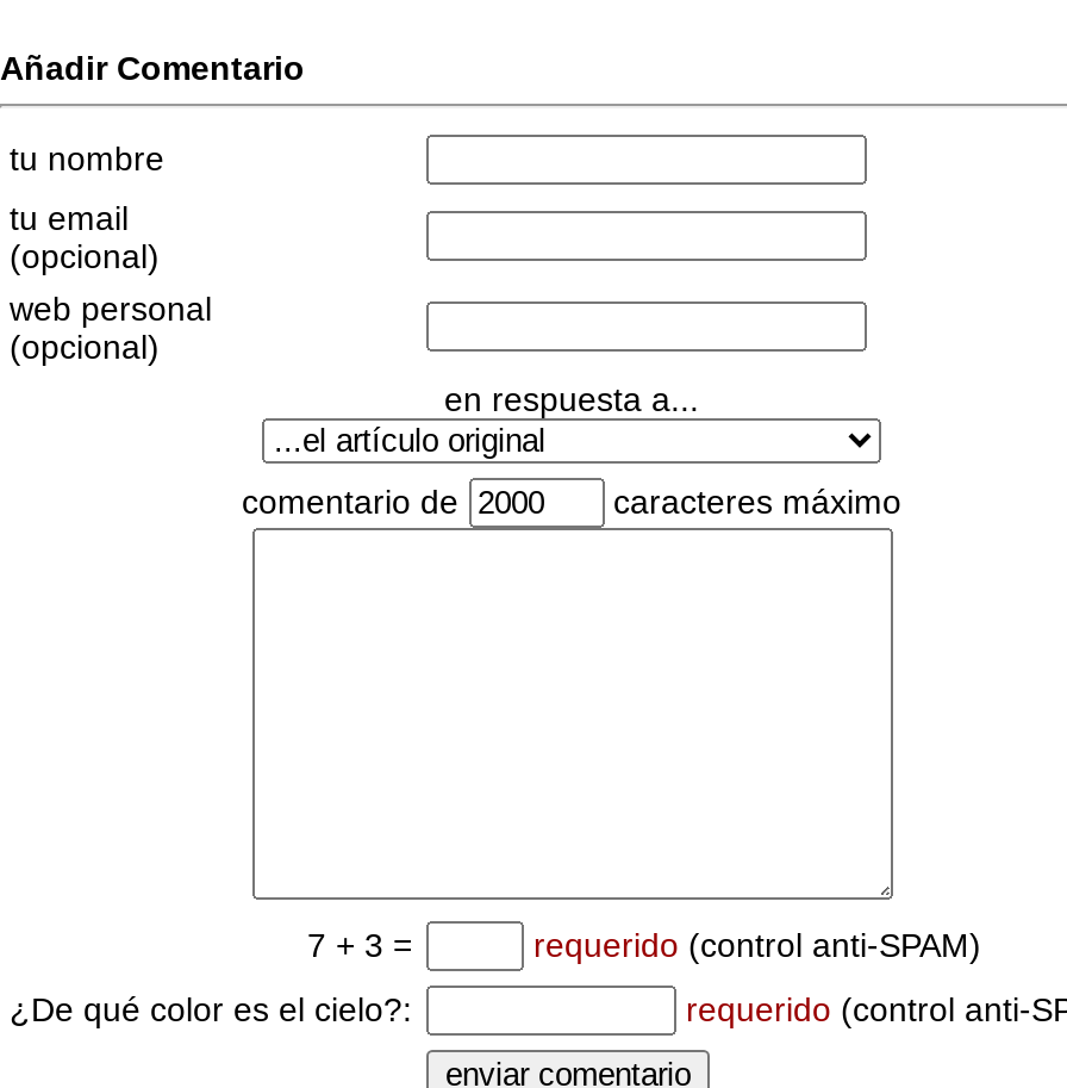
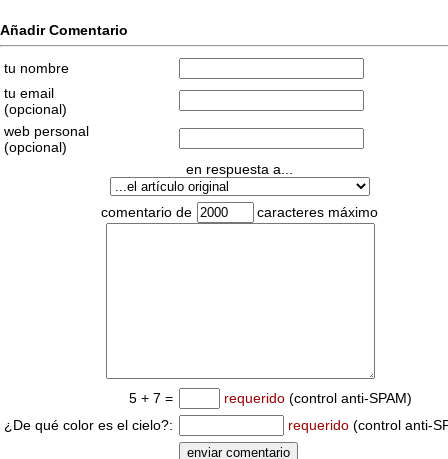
- 7 + 3 =
+ 5 + 7 =
